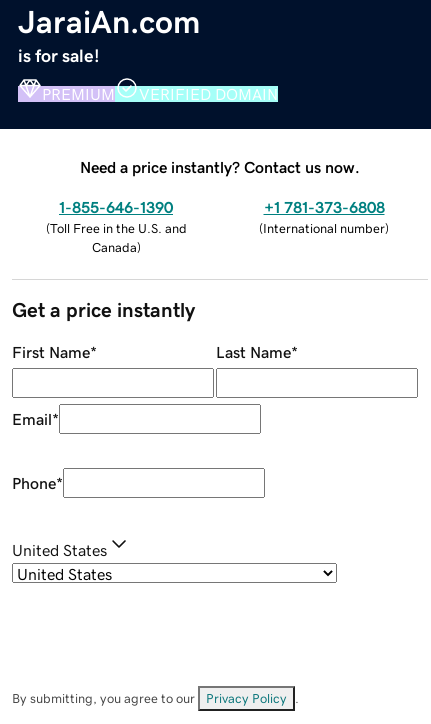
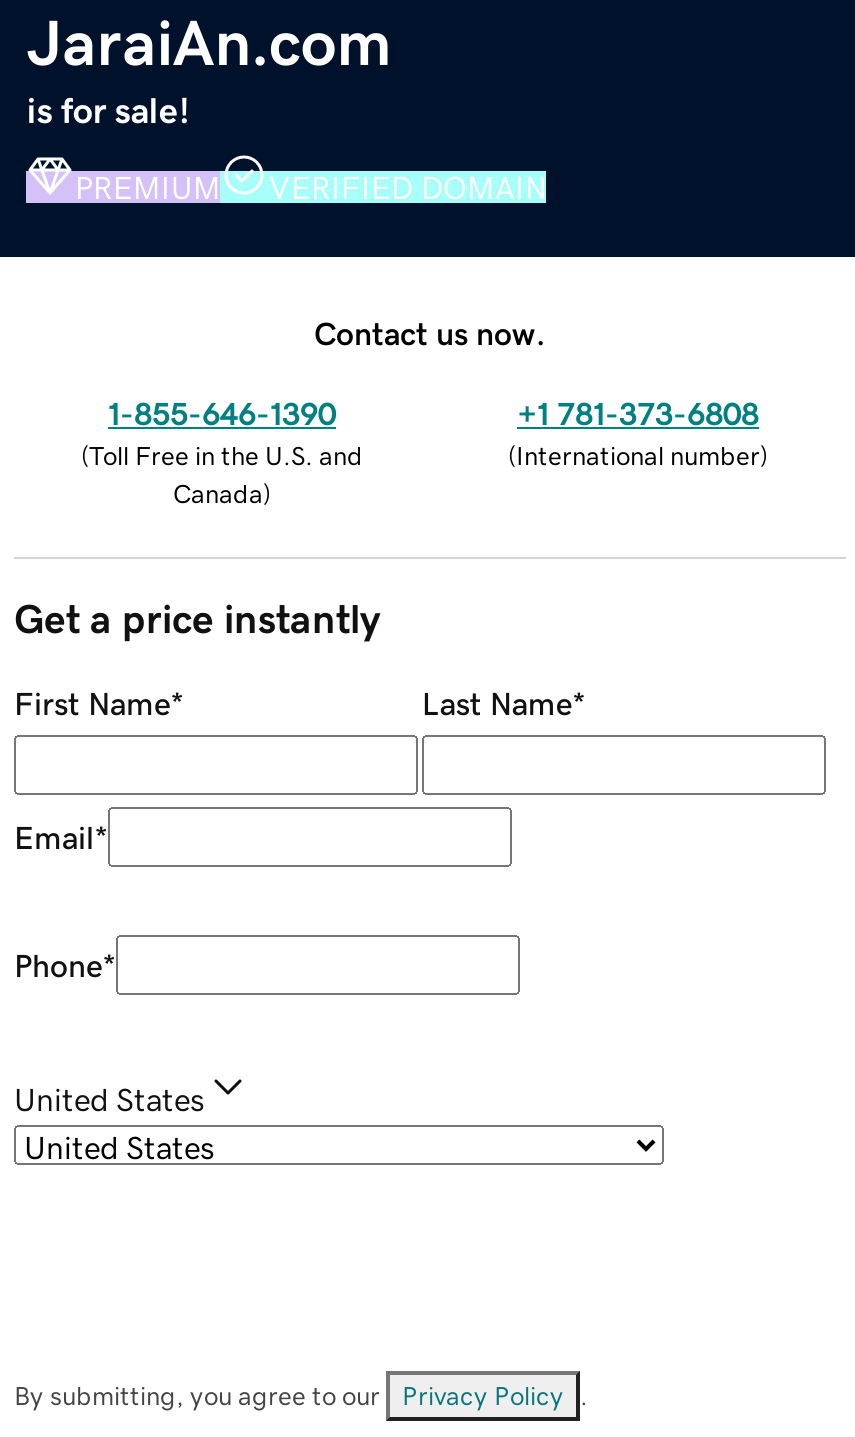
- Need a price instantly? Contact us now.
+ Contact us now.
